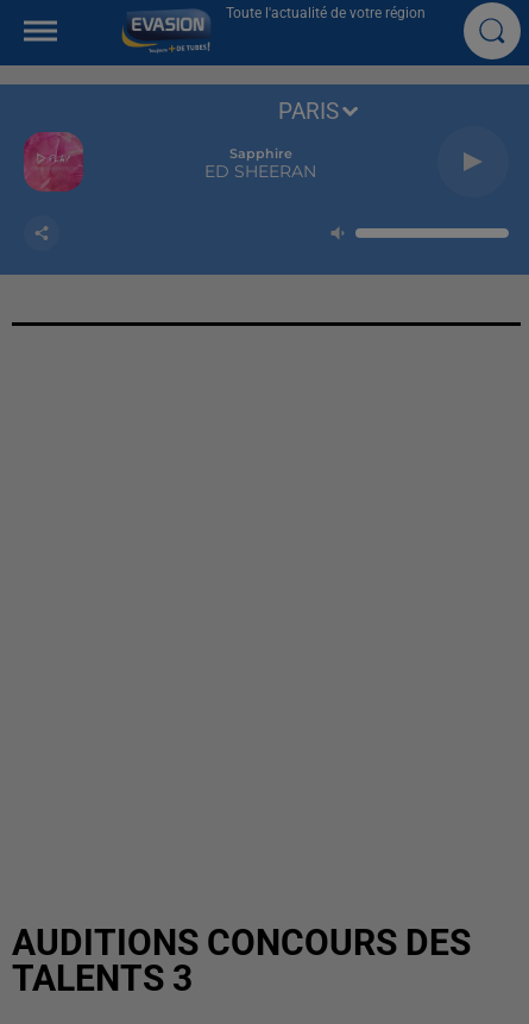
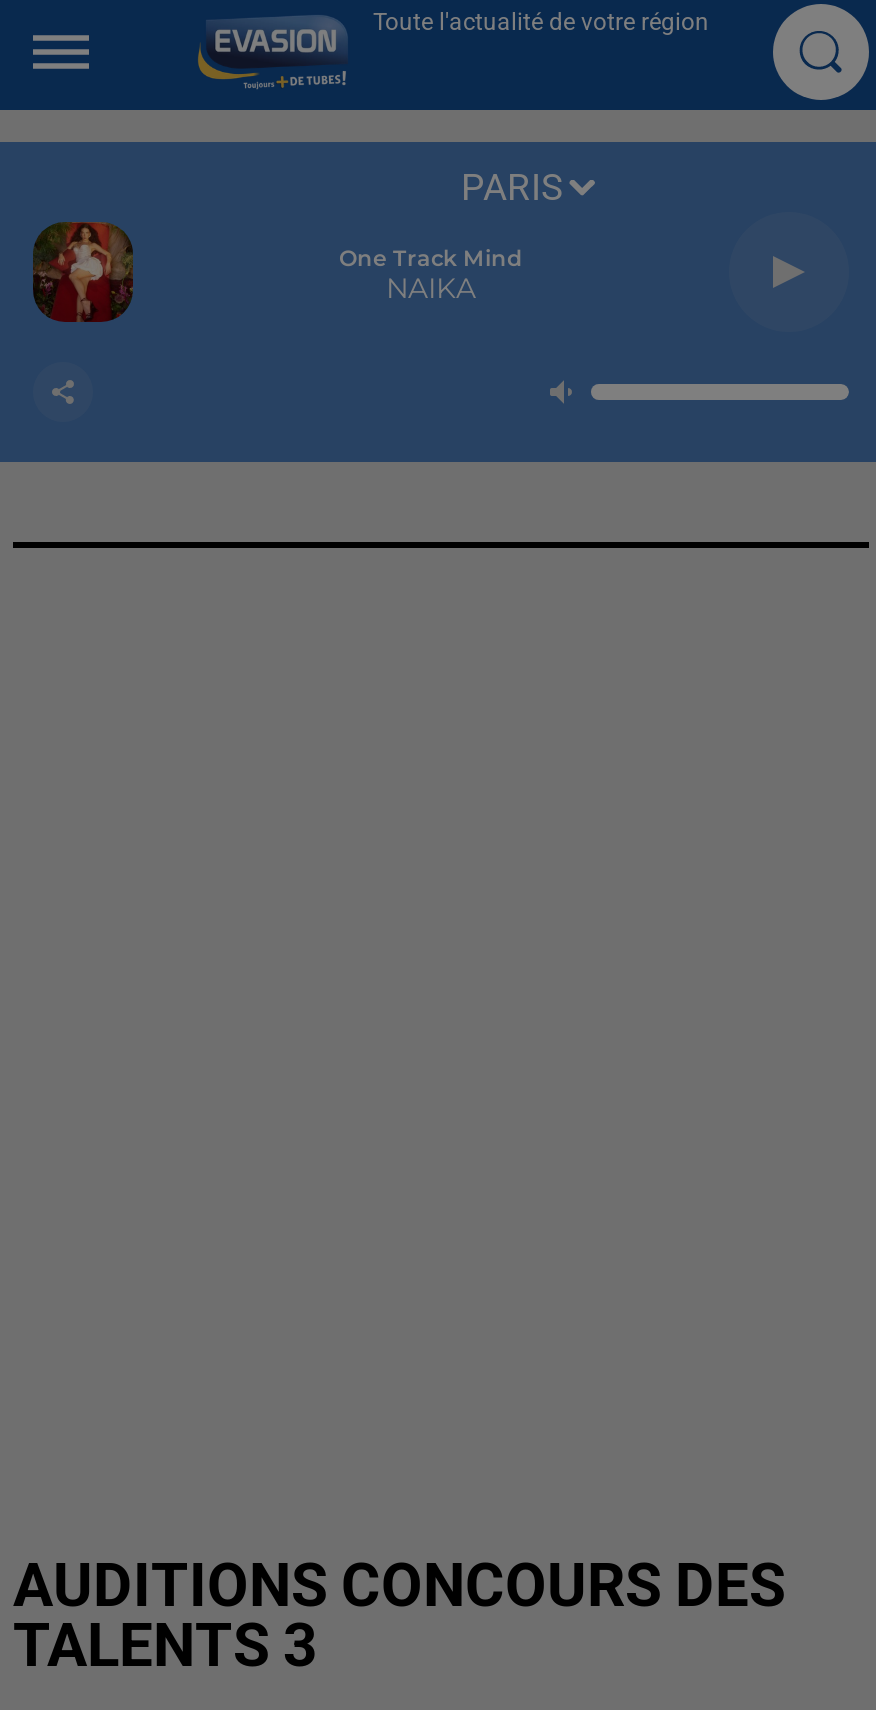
- [image]
+ [image]

- Sapphire
- ED SHEERAN
+ One Track Mind
+ NAIKA
